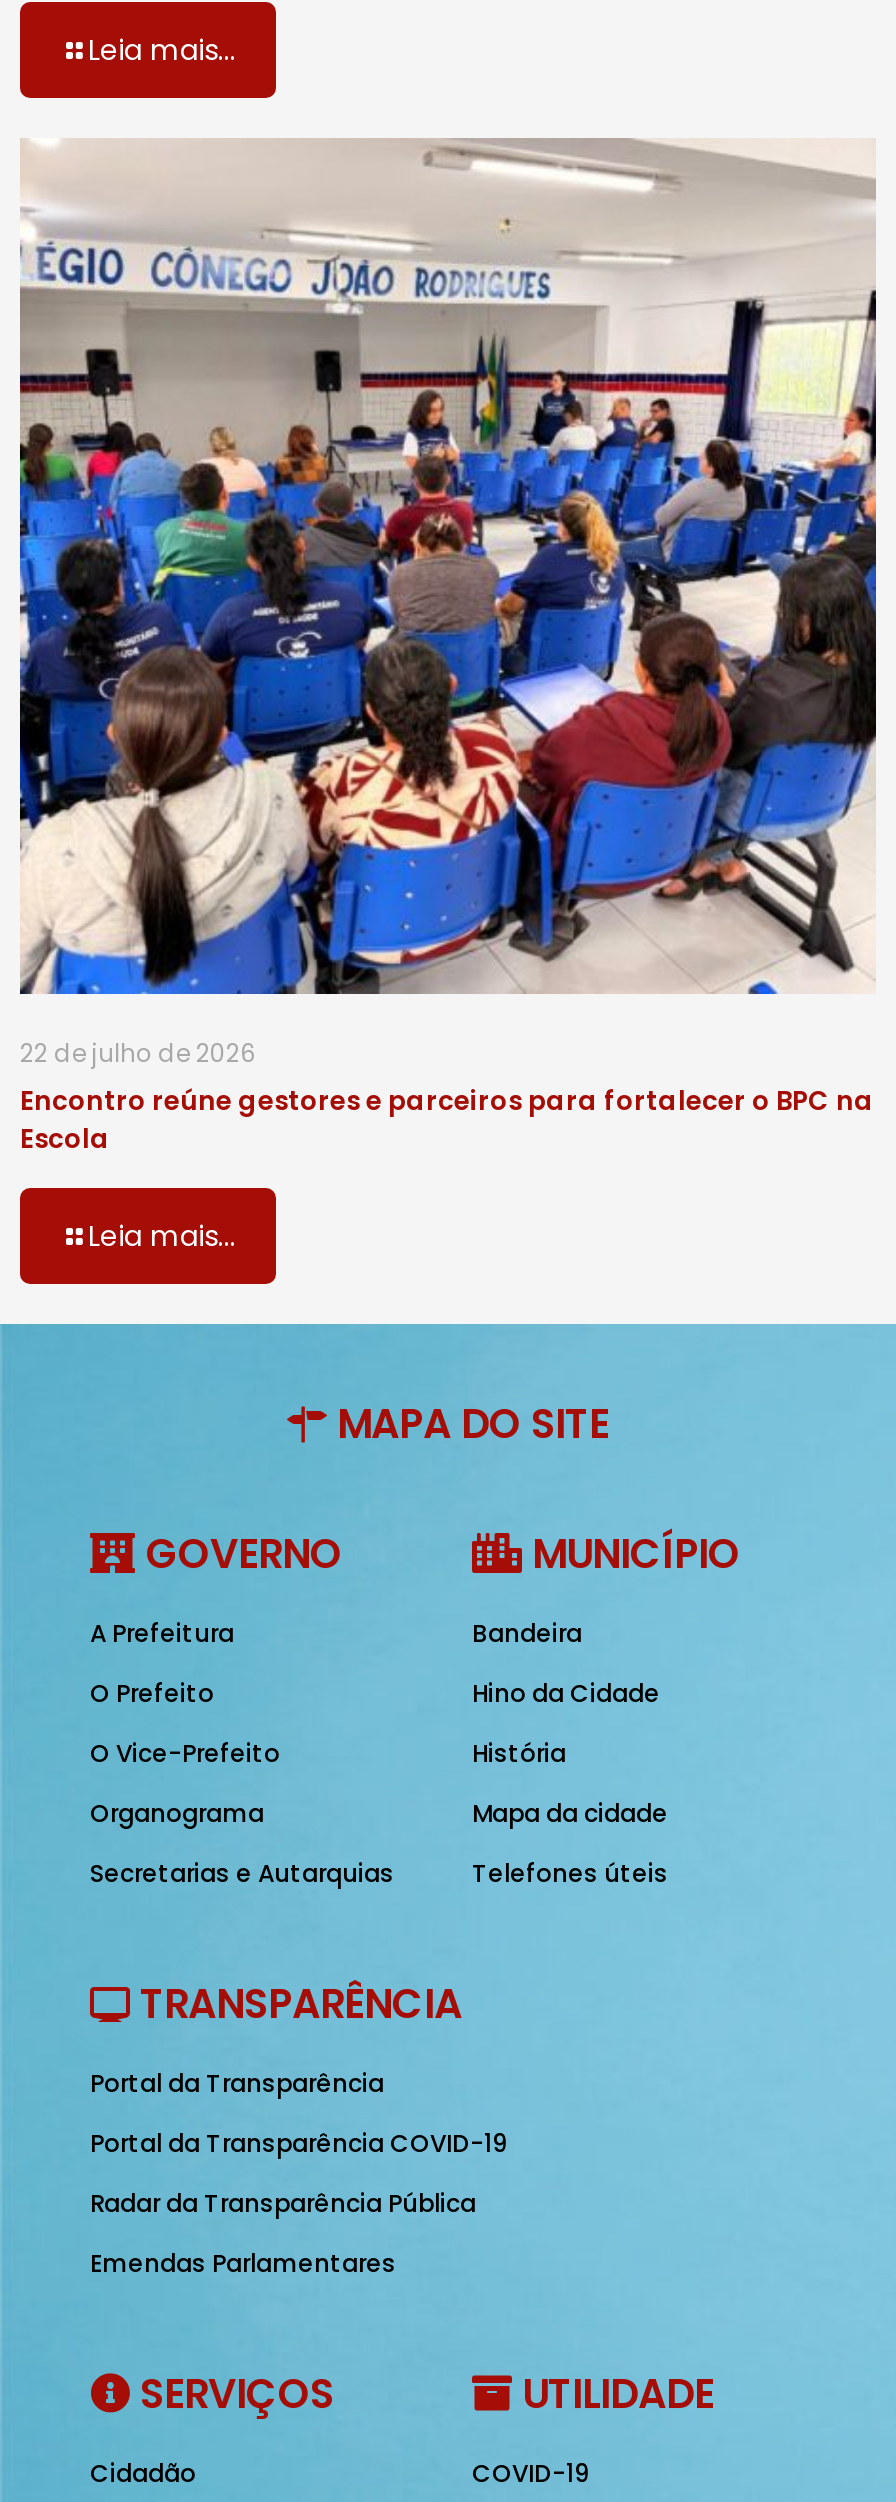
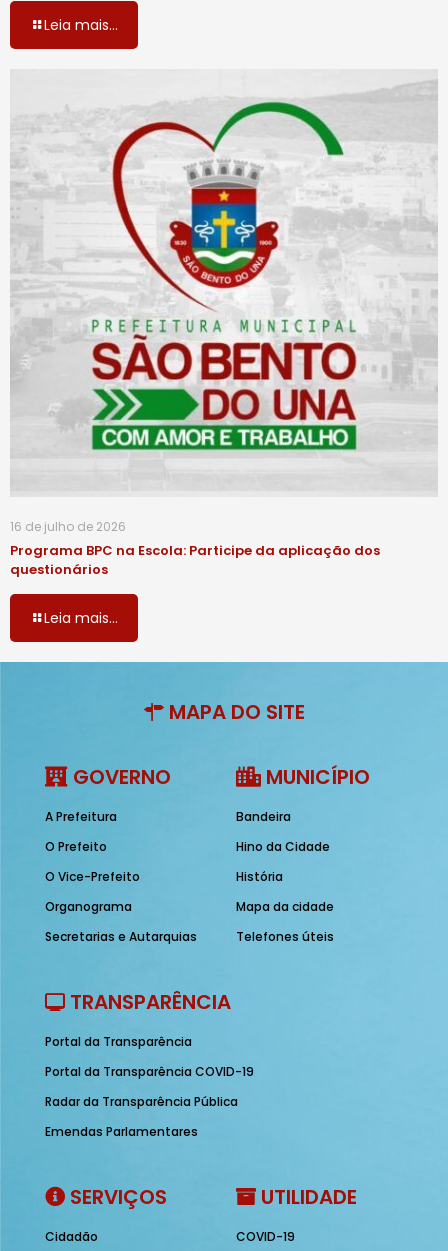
- [image]
- 22 de julho de 2026
- Encontro reúne gestores e parceiros para fortalecer o BPC na
- Escola
+ [image]
+ 16 de julho de 2026
+ Programa BPC na Escola: Participe da aplicação dos
+ questionários
